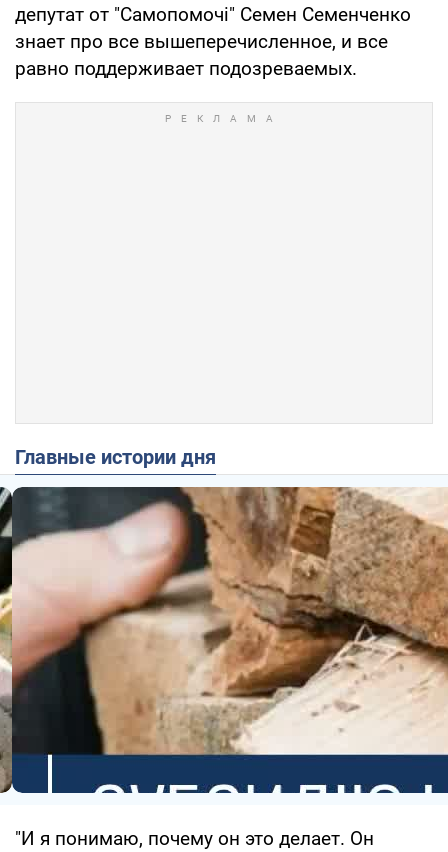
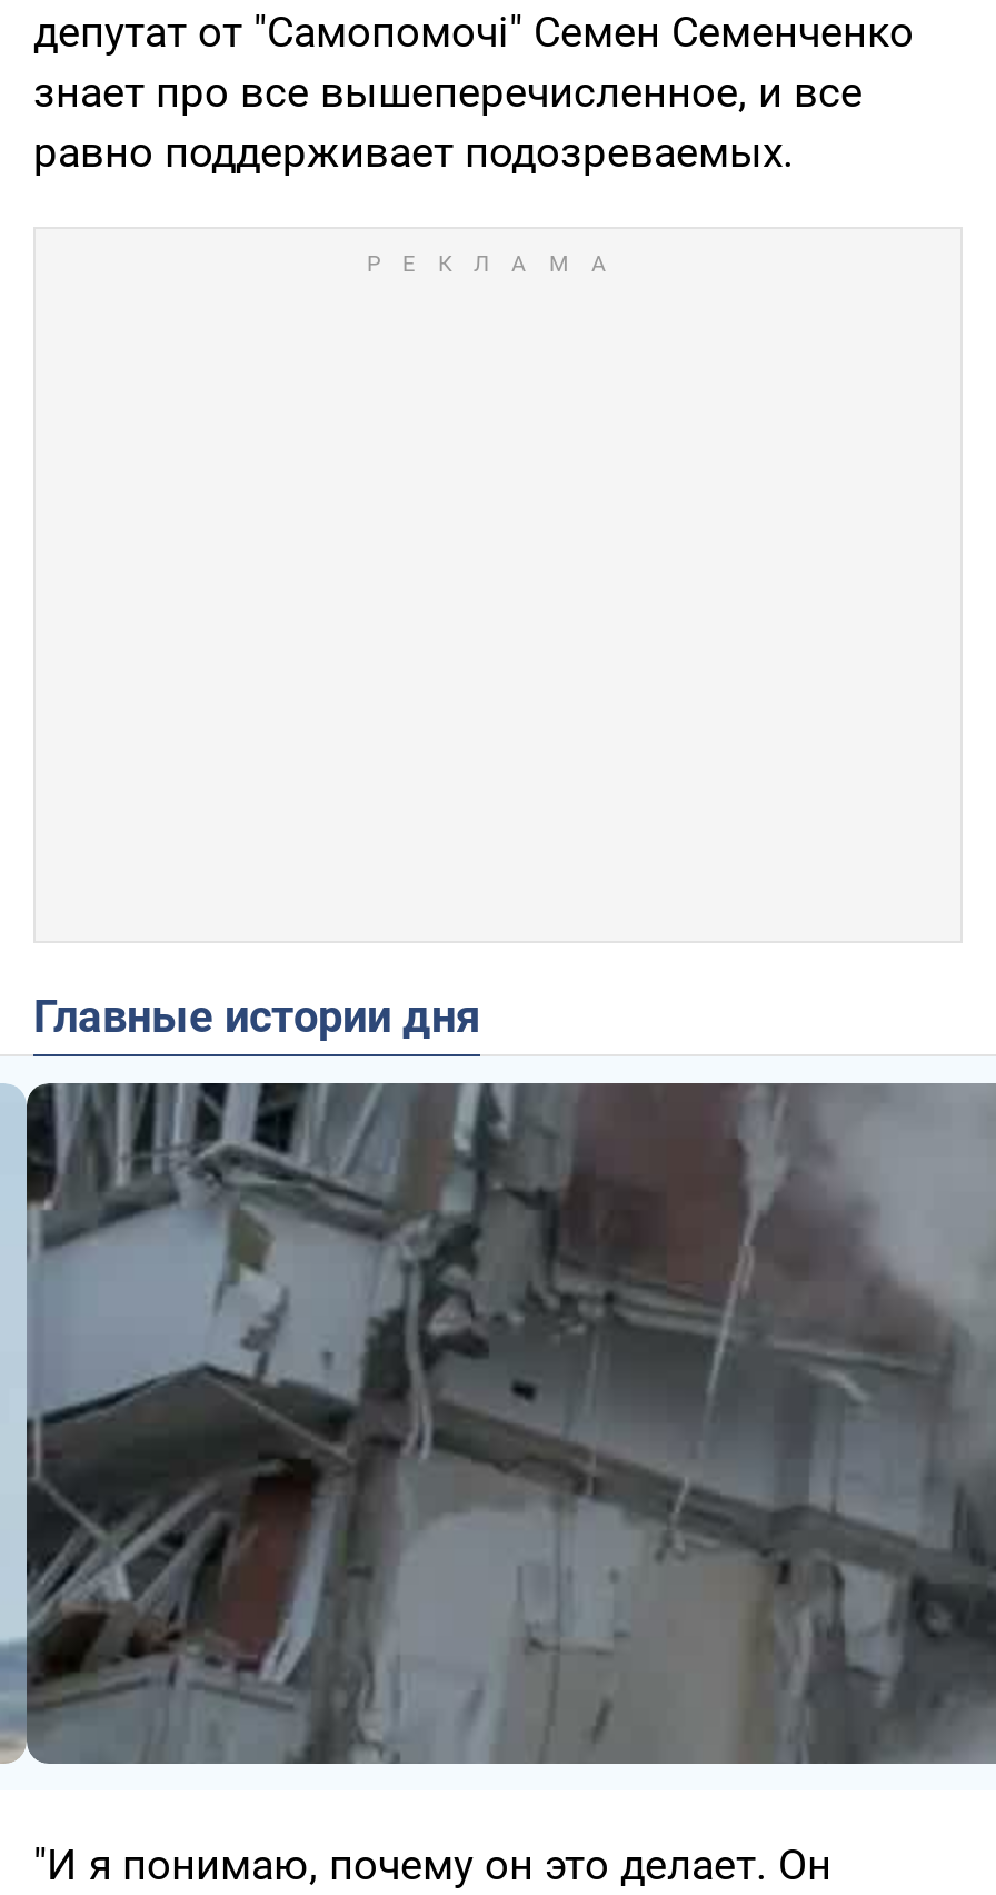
- [image]
+ [image]
